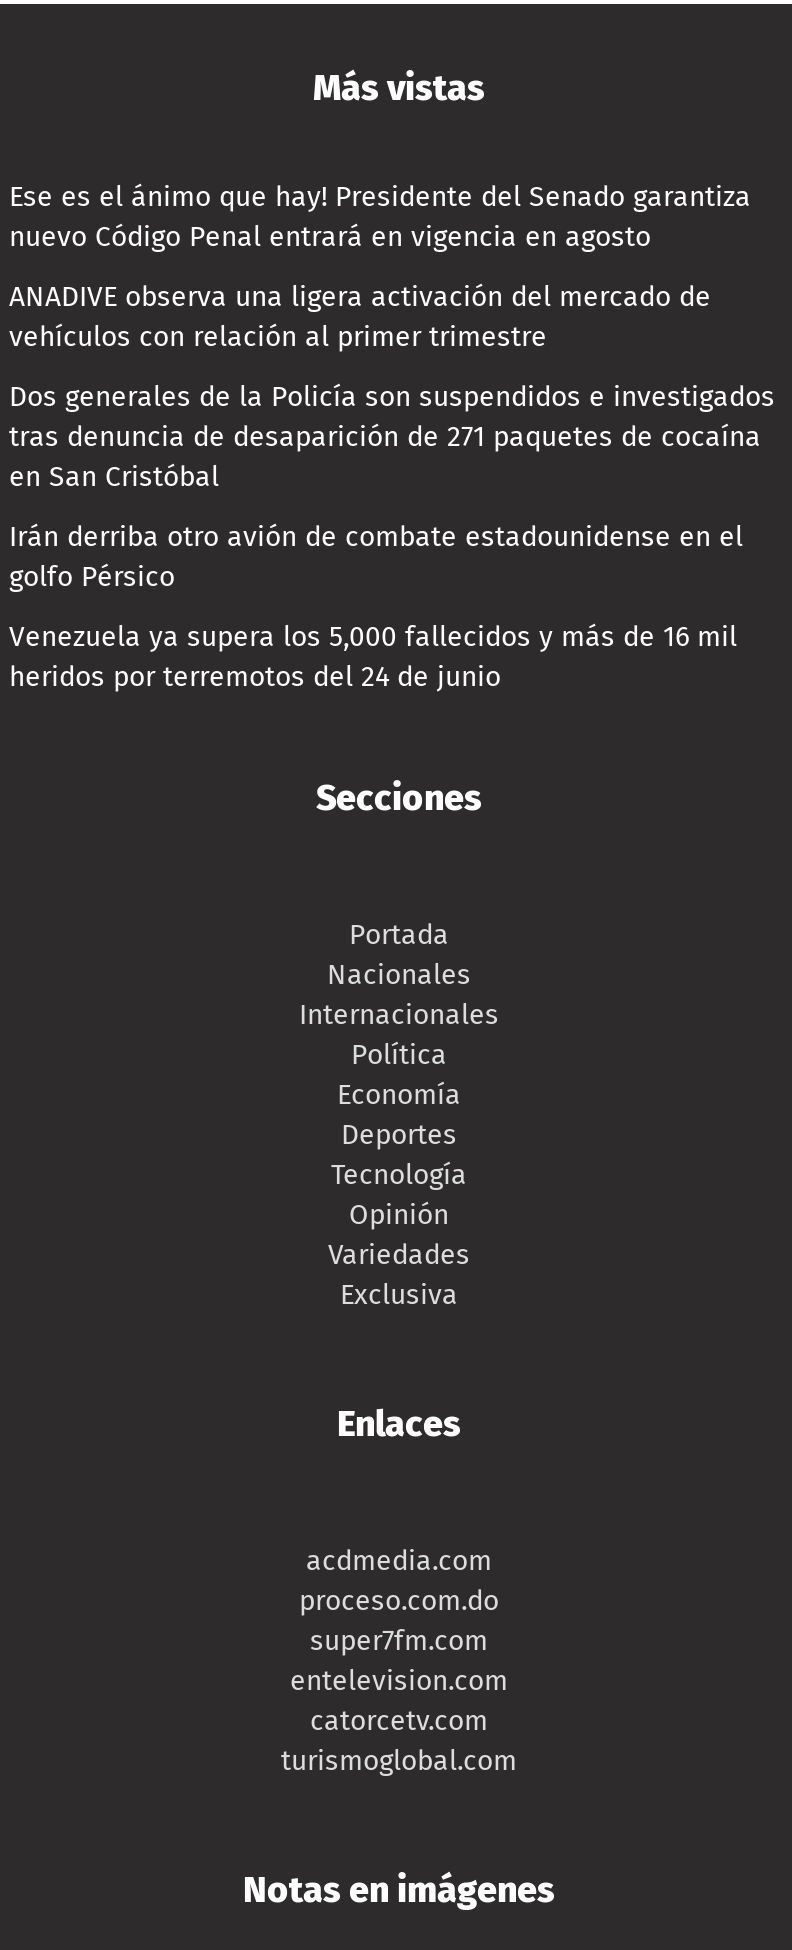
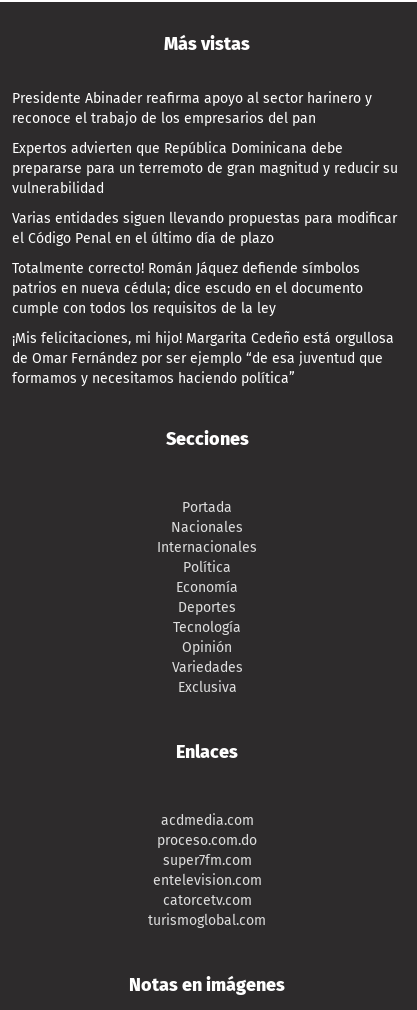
- Ese es el ánimo que hay! Presidente del Senado garantiza
- nuevo Código Penal entrará en vigencia en agosto
+ Presidente Abinader reafirma apoyo al sector harinero y
+ reconoce el trabajo de los empresarios del pan

- ANADIVE observa una ligera activación del mercado de
- vehículos con relación al primer trimestre
+ Expertos advierten que República Dominicana debe
+ prepararse para un terremoto de gran magnitud y reducir su
+ vulnerabilidad

- Dos generales de la Policía son suspendidos e investigados
- tras denuncia de desaparición de 271 paquetes de cocaína
- en San Cristóbal
+ Varias entidades siguen llevando propuestas para modificar
+ el Código Penal en el último día de plazo

- Irán derriba otro avión de combate estadounidense en el
- golfo Pérsico
+ Totalmente correcto! Román Jáquez defiende símbolos
+ patrios en nueva cédula; dice escudo en el documento
+ cumple con todos los requisitos de la ley

- Venezuela ya supera los 5,000 fallecidos y más de 16 mil
- heridos por terremotos del 24 de junio
+ ¡Mis felicitaciones, mi hijo! Margarita Cedeño está orgullosa
+ de Omar Fernández por ser ejemplo “de esa juventud que
+ formamos y necesitamos haciendo política”
